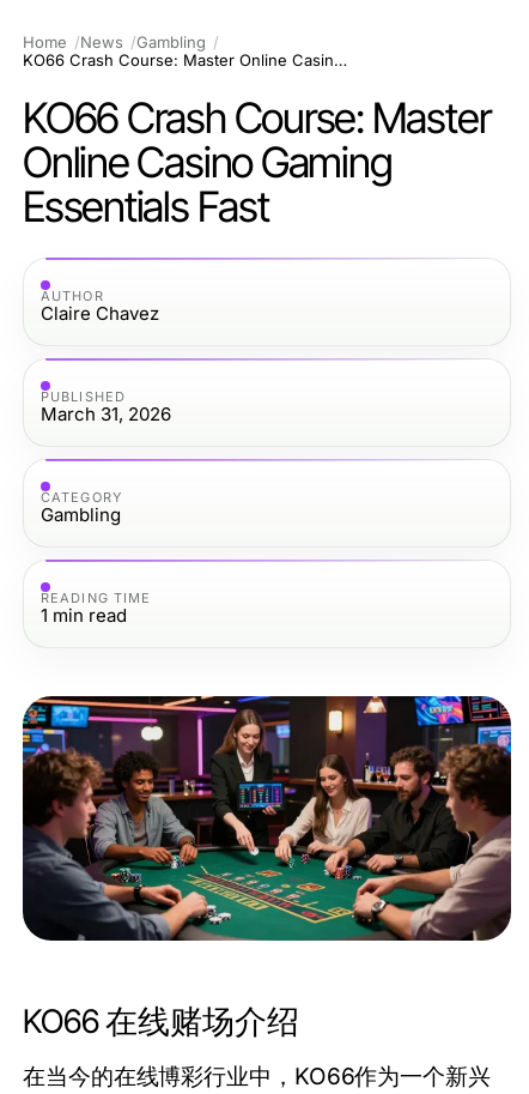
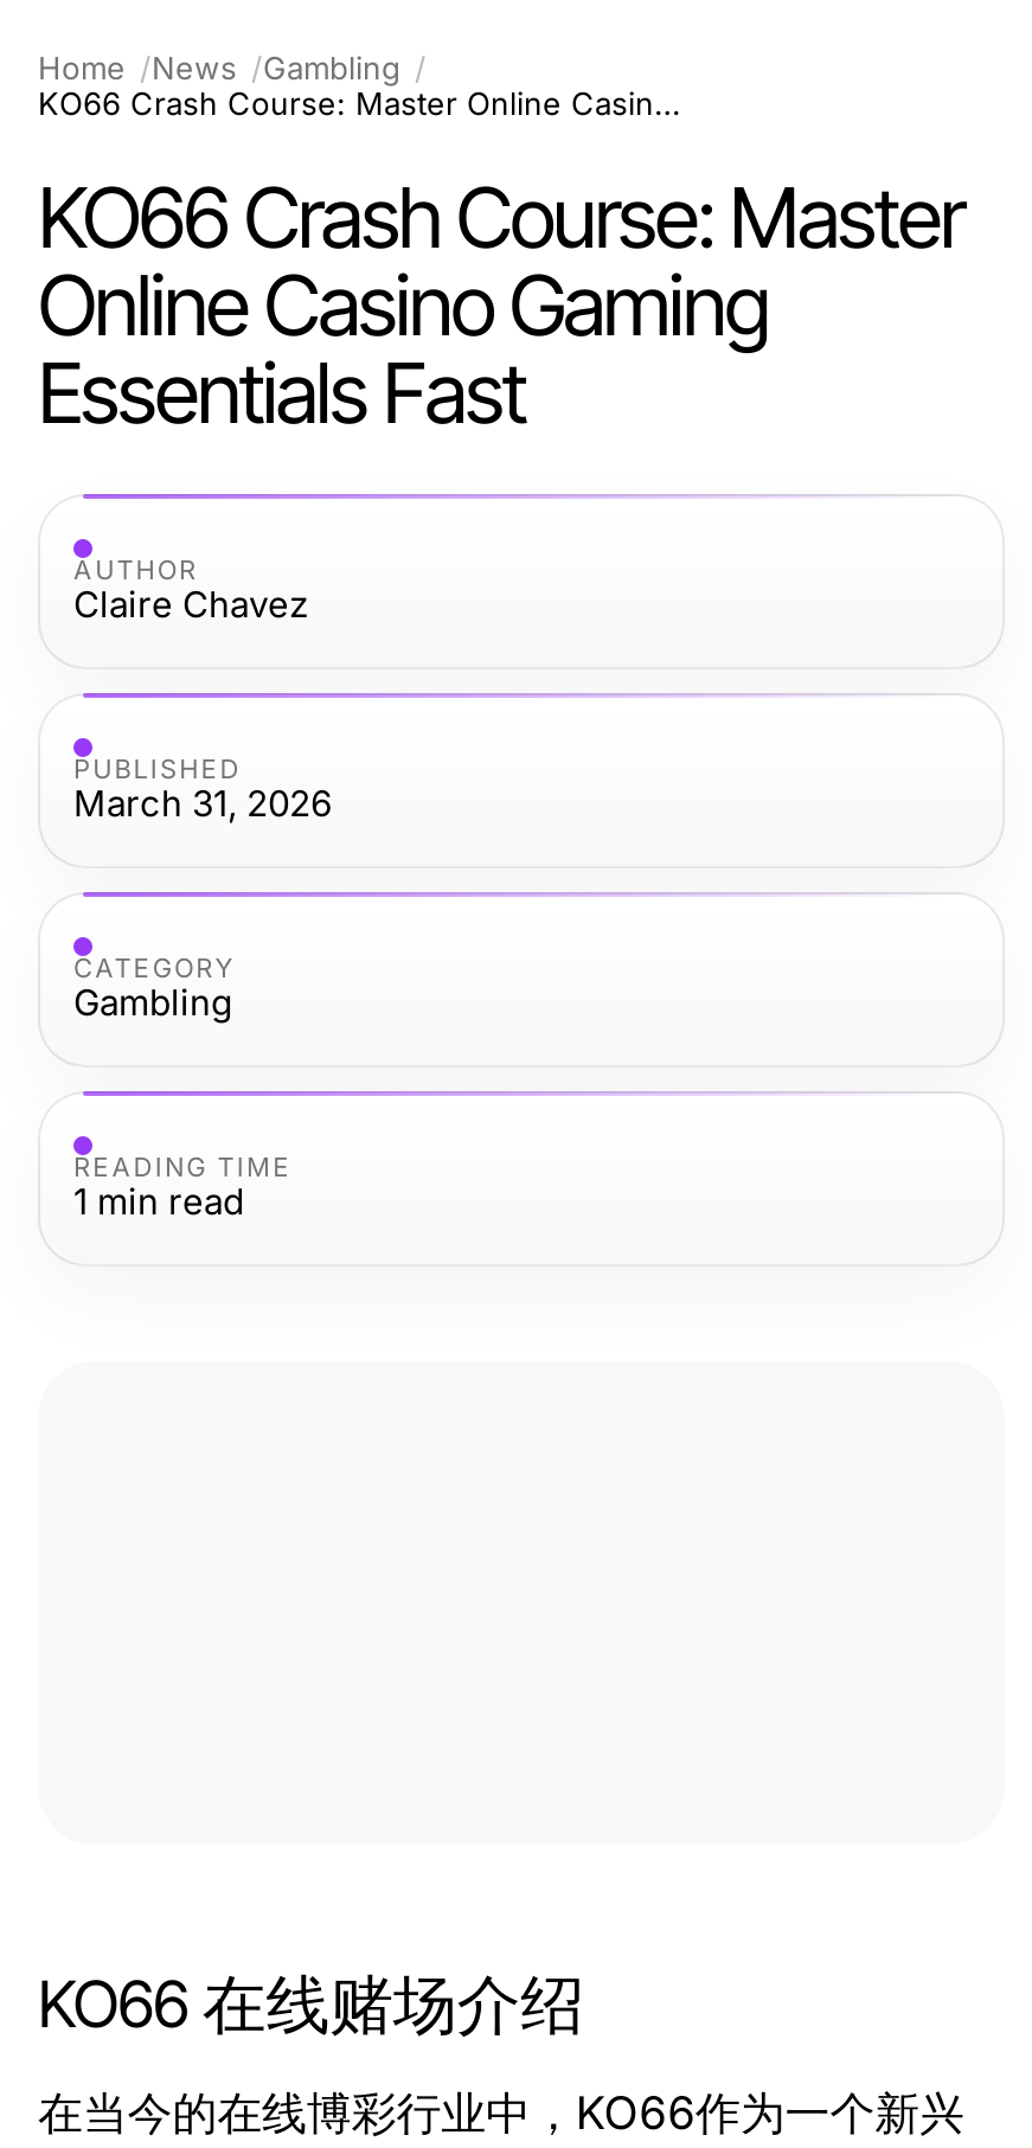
- [image]
